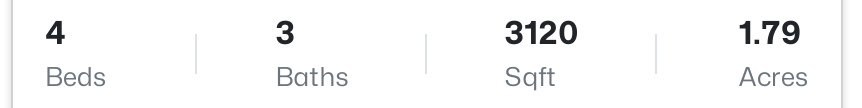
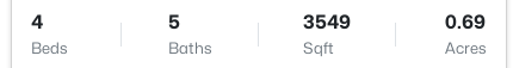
- 3
+ 5

- 3120
+ 3549

- 1.79
+ 0.69
